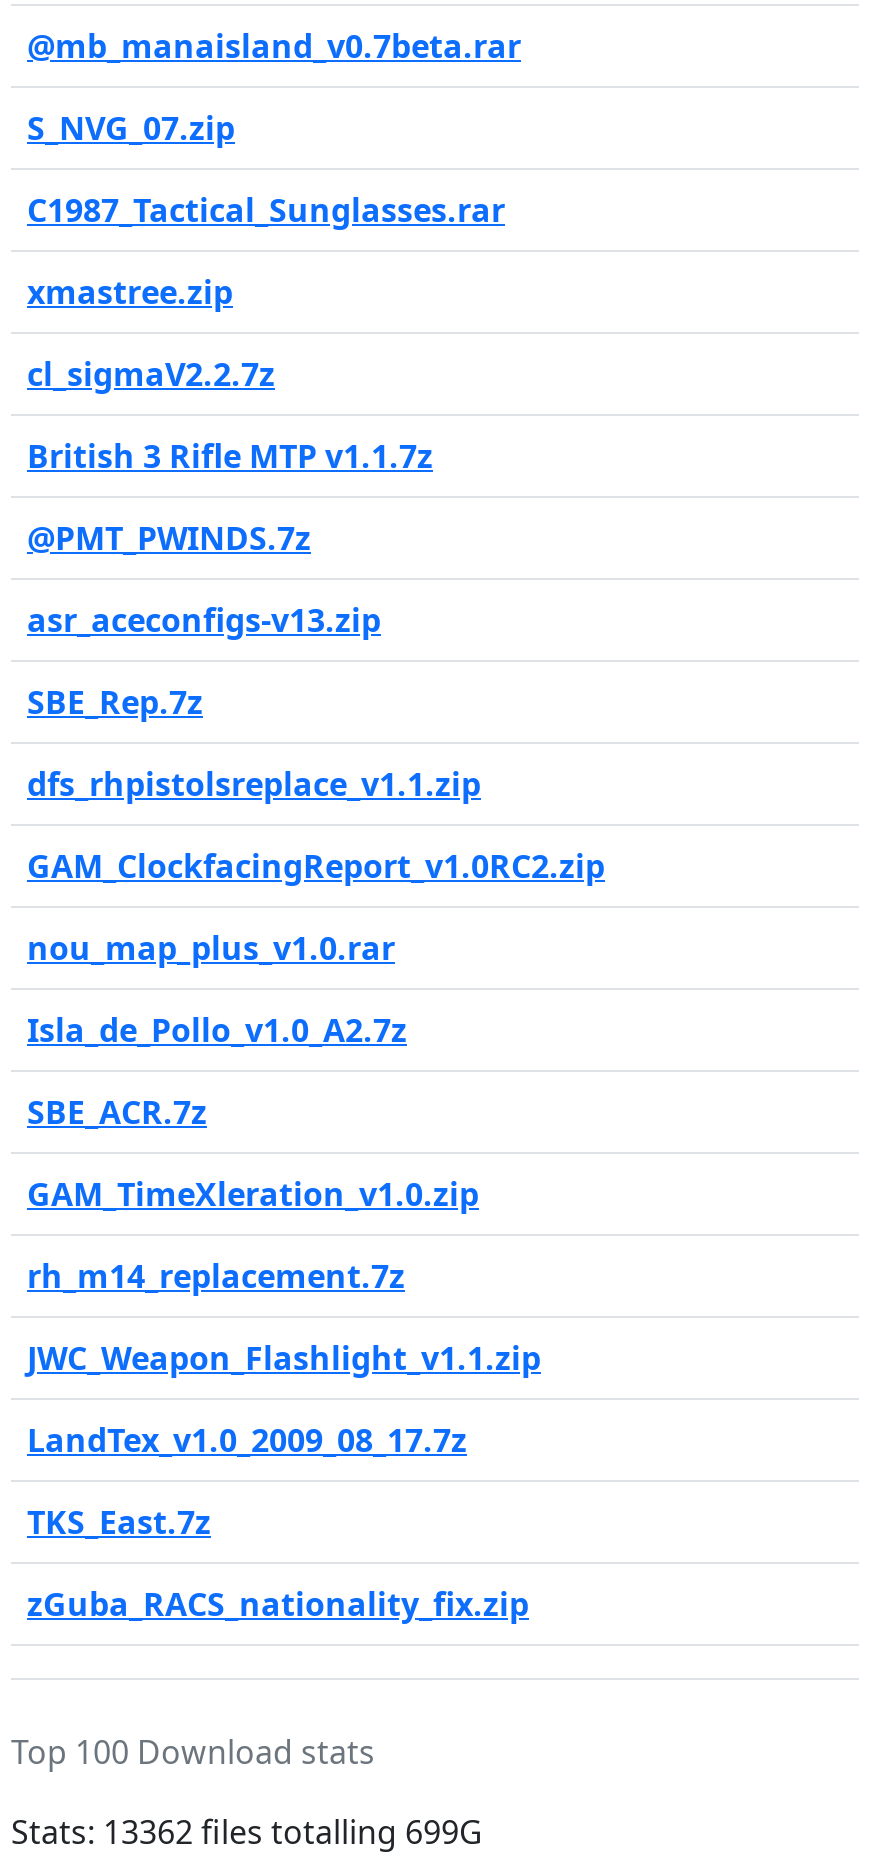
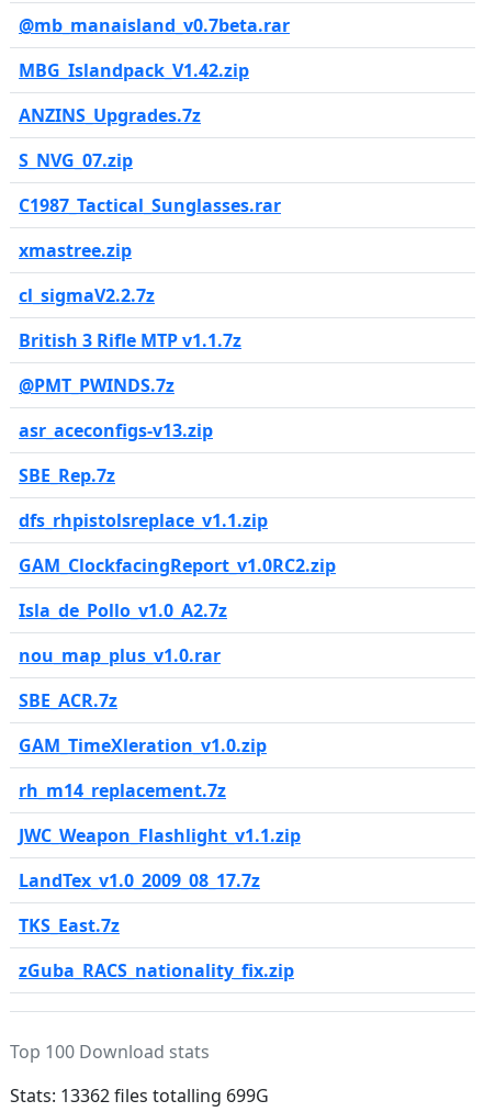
+ MBG_Islandpack_V1.42.zip
+ ANZINS_Upgrades.7z

moved down: nou_map_plus_v1.0.rar
